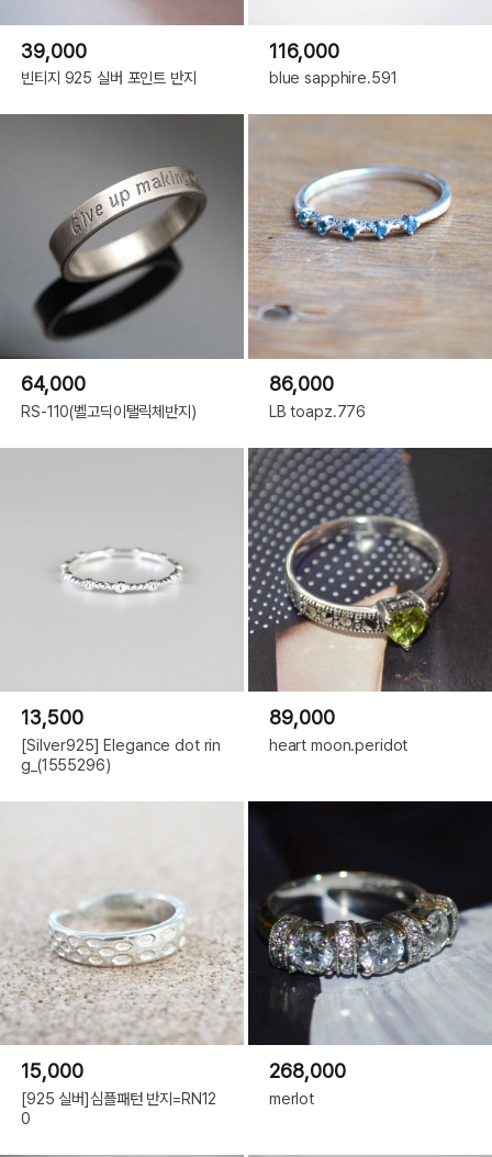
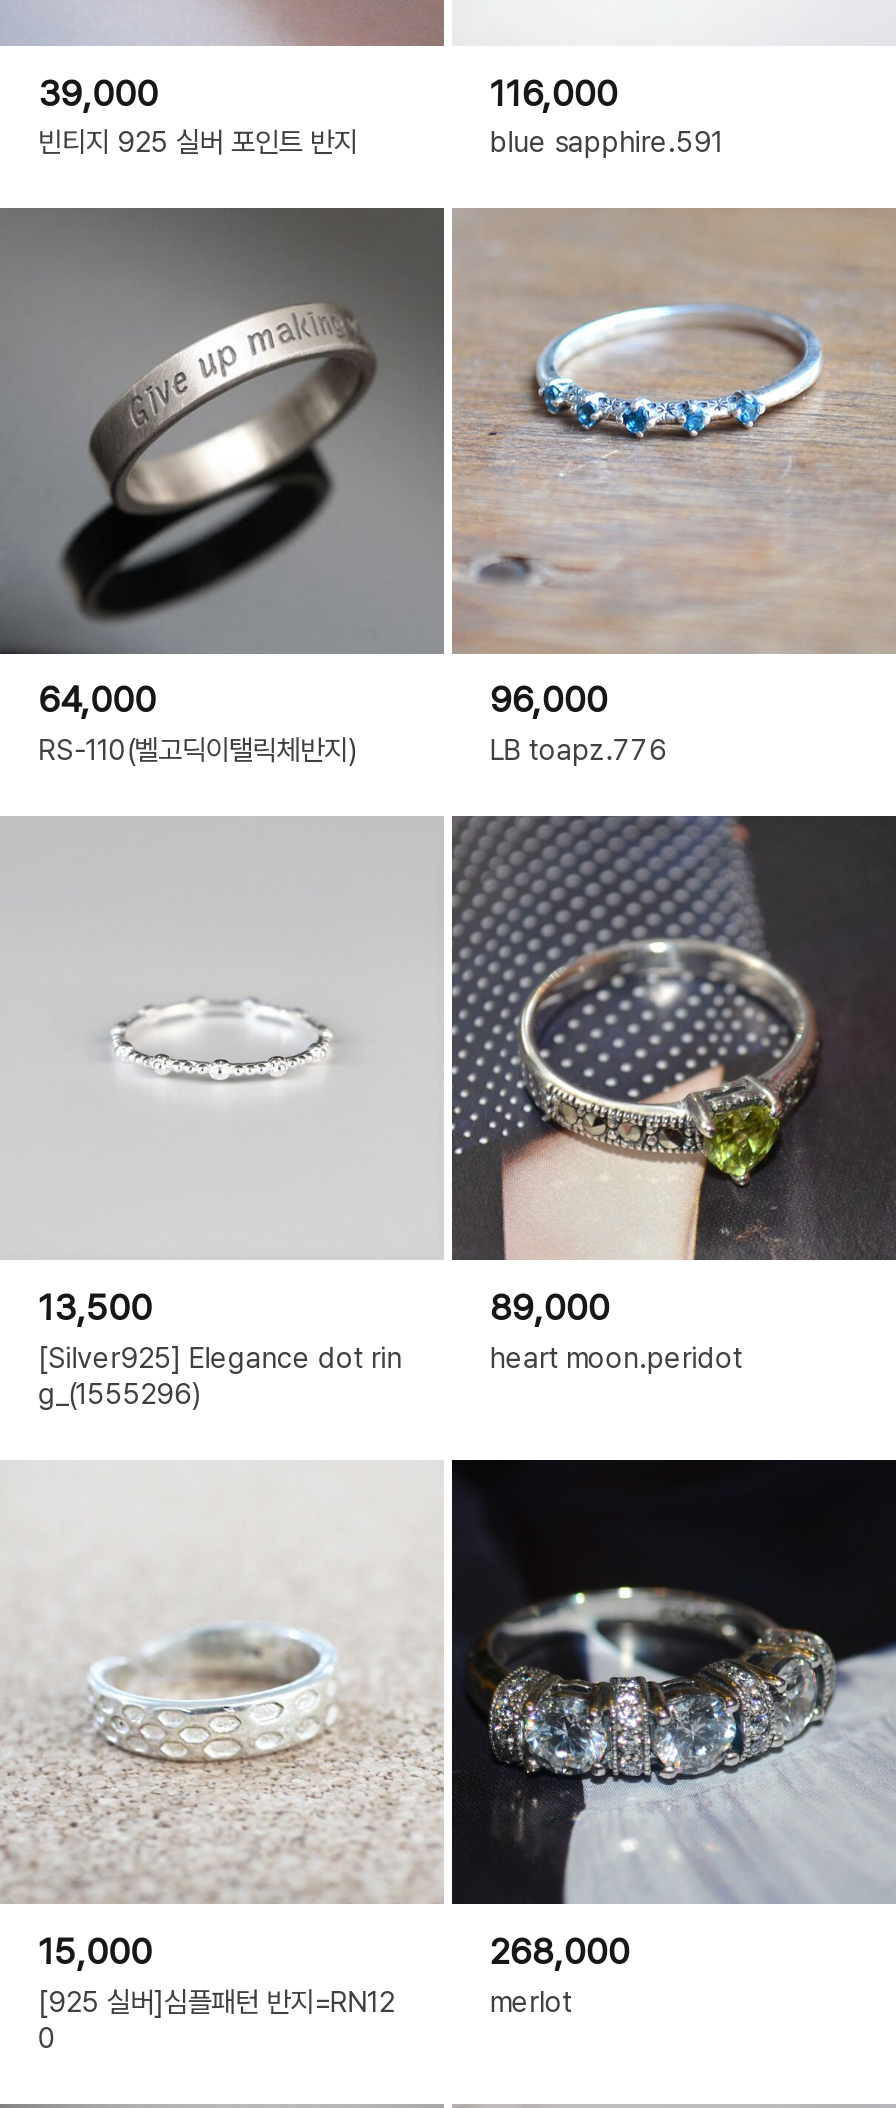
- 86,000
+ 96,000
